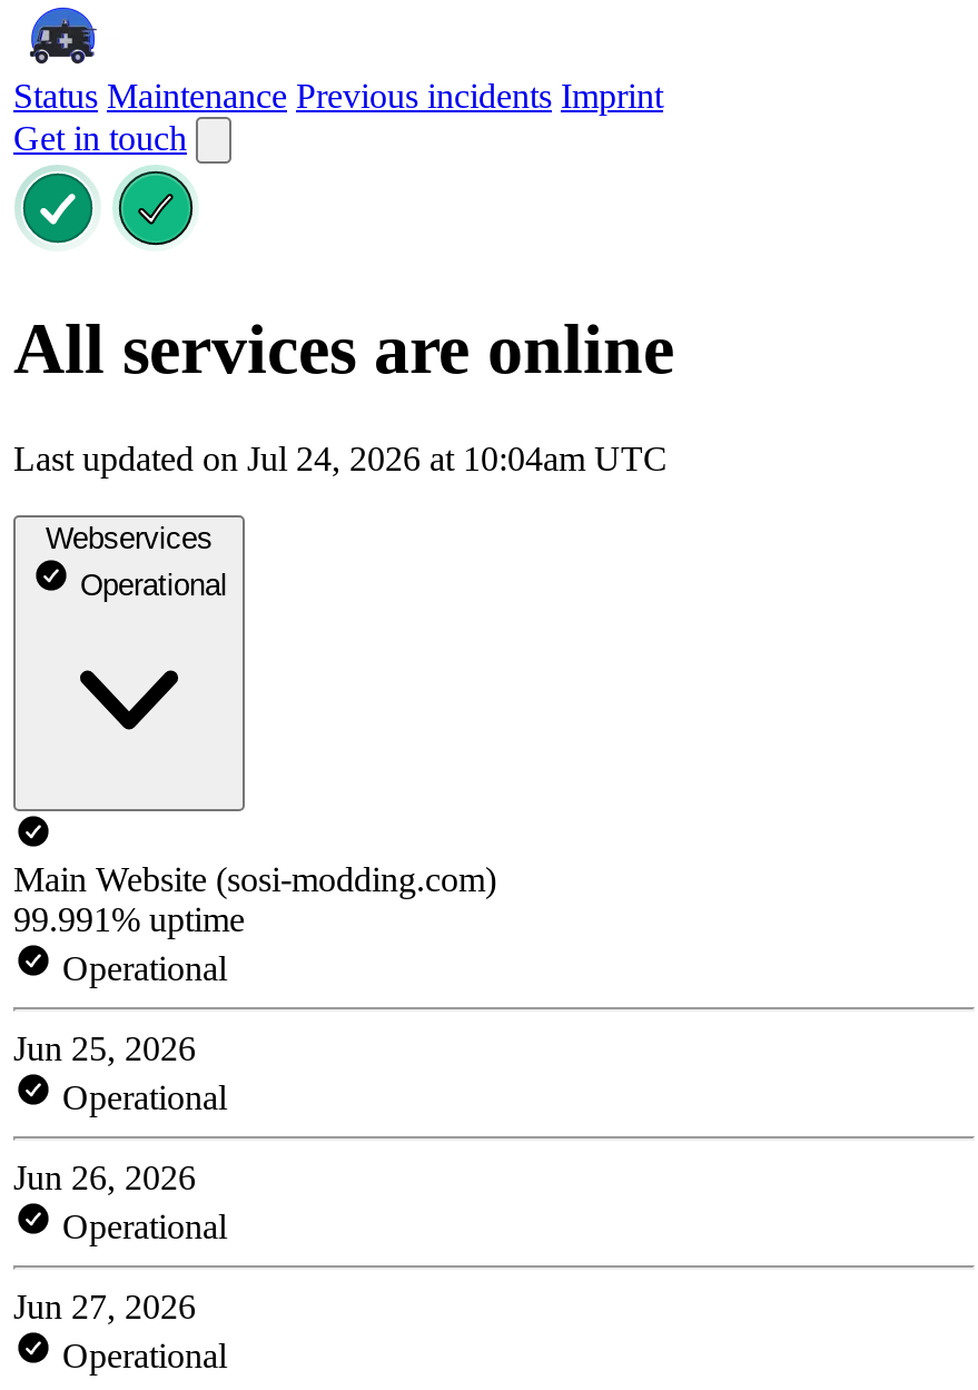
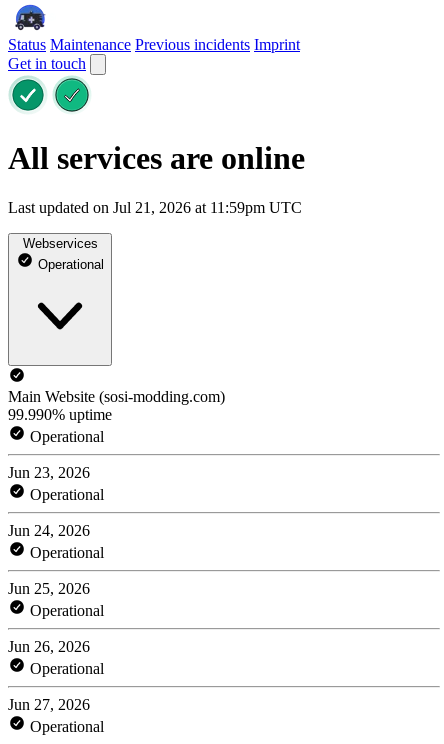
- Last updated on Jul 24, 2026 at 10:04am UTC
+ Last updated on Jul 21, 2026 at 11:59pm UTC

- 99.991% uptime
+ 99.990% uptime
+ Operational
+ Jun 23, 2026
+ Operational
+ Jun 24, 2026
